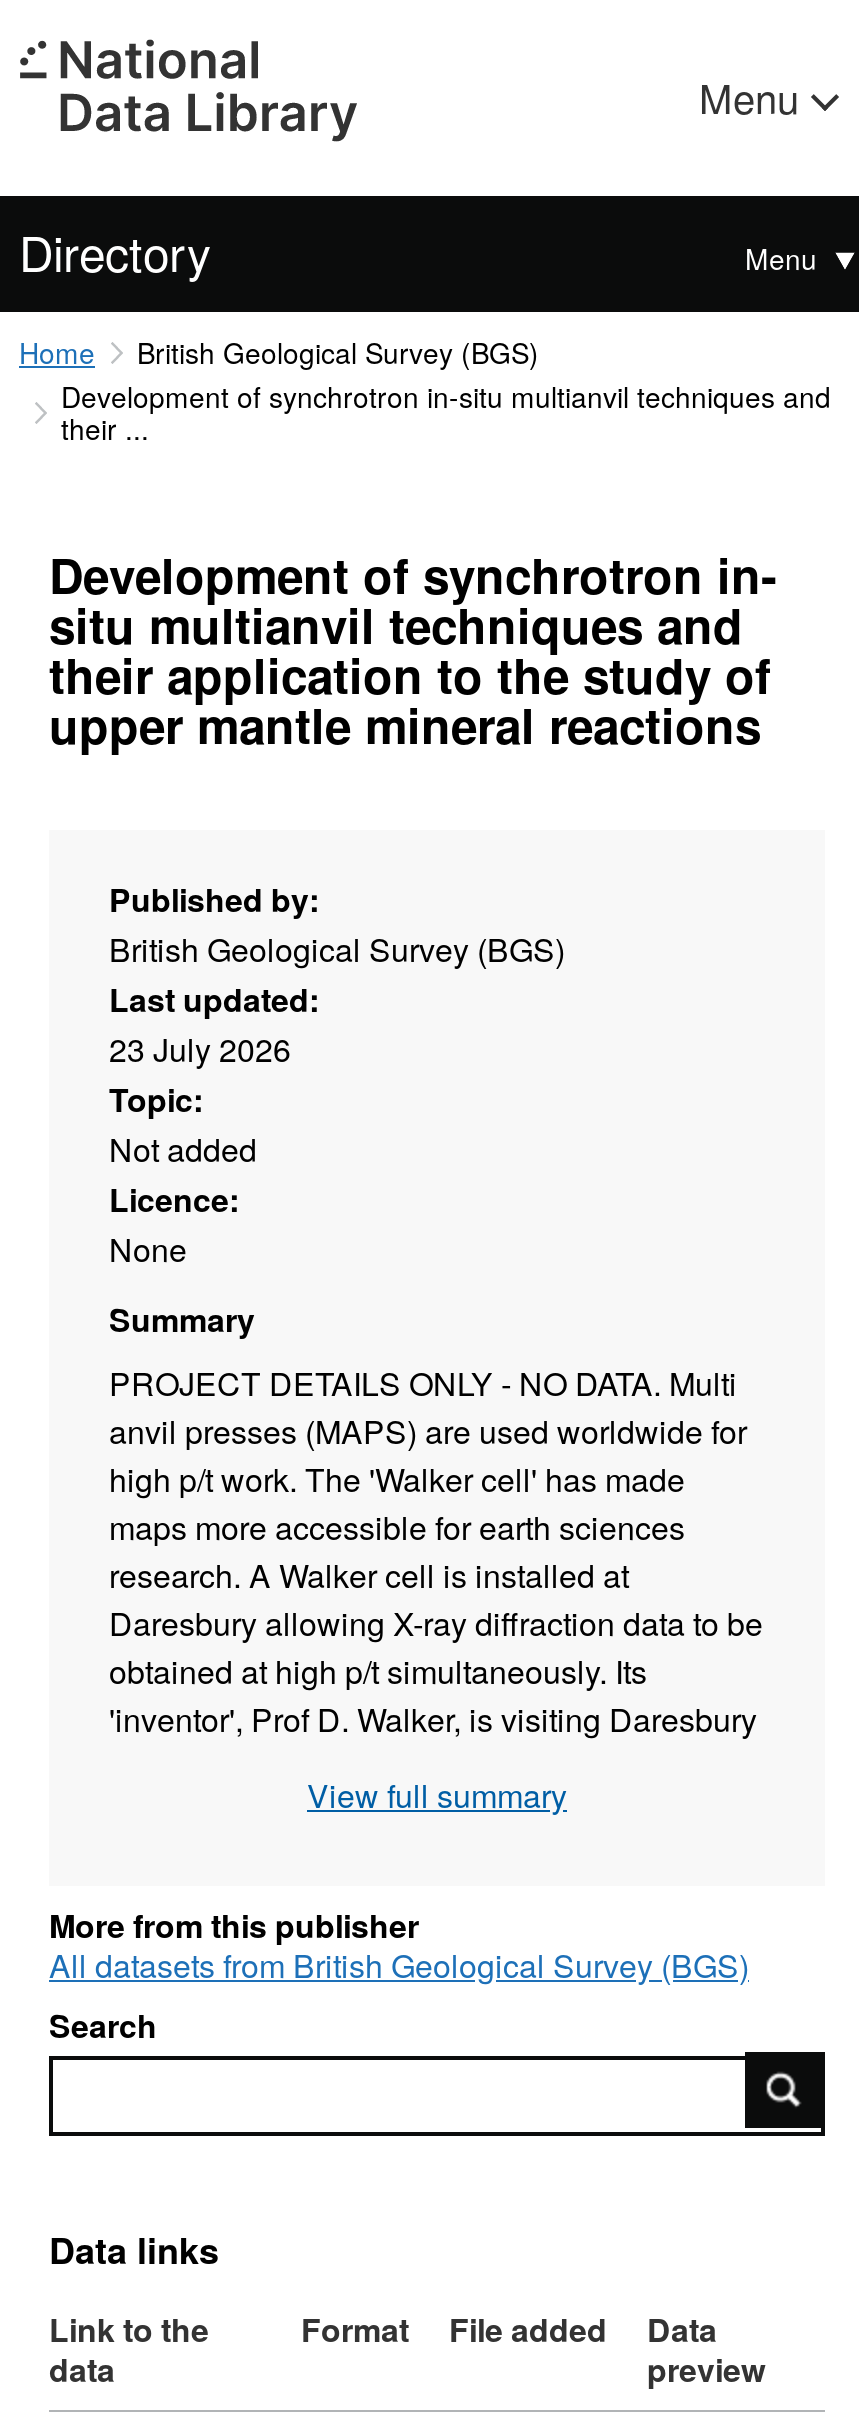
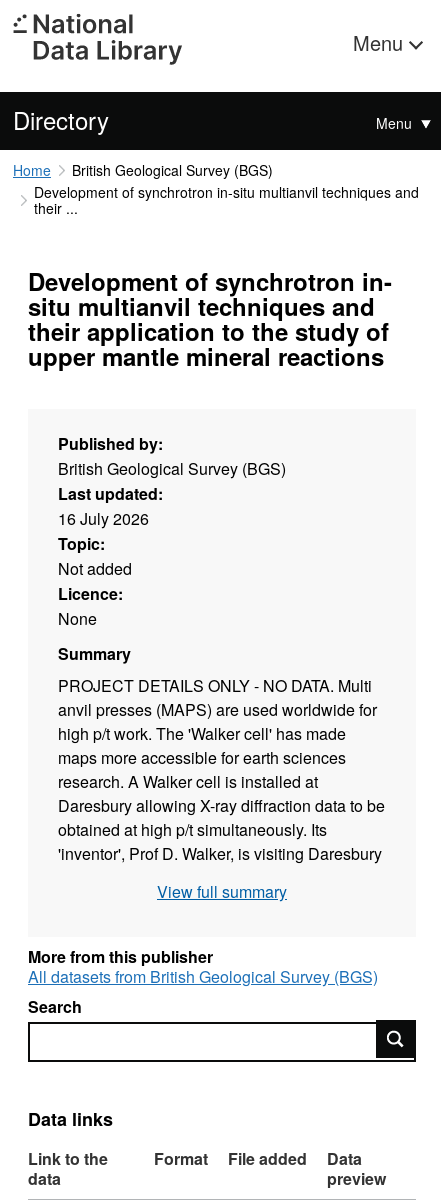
- 23 July 2026
+ 16 July 2026
